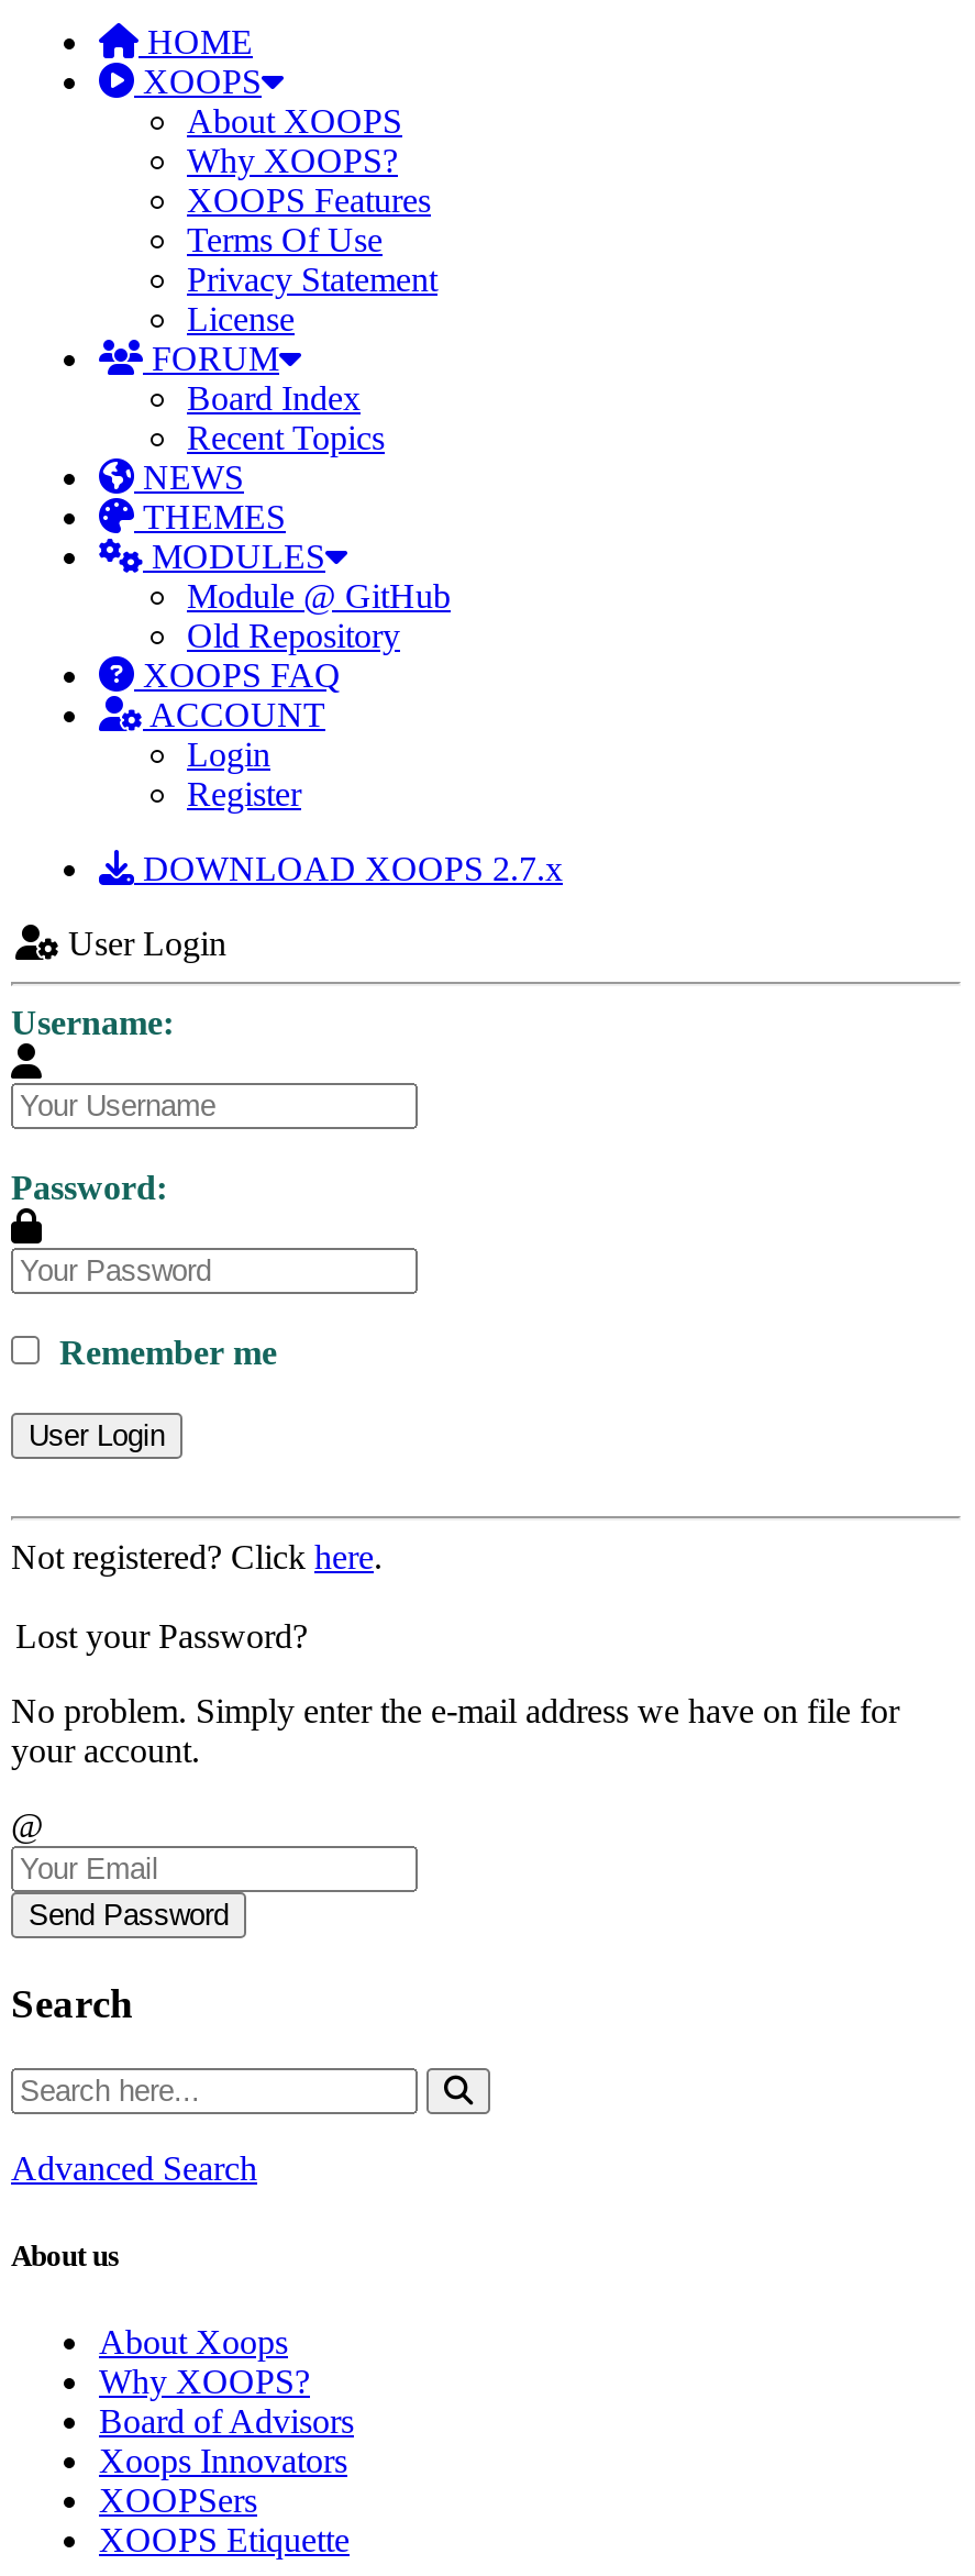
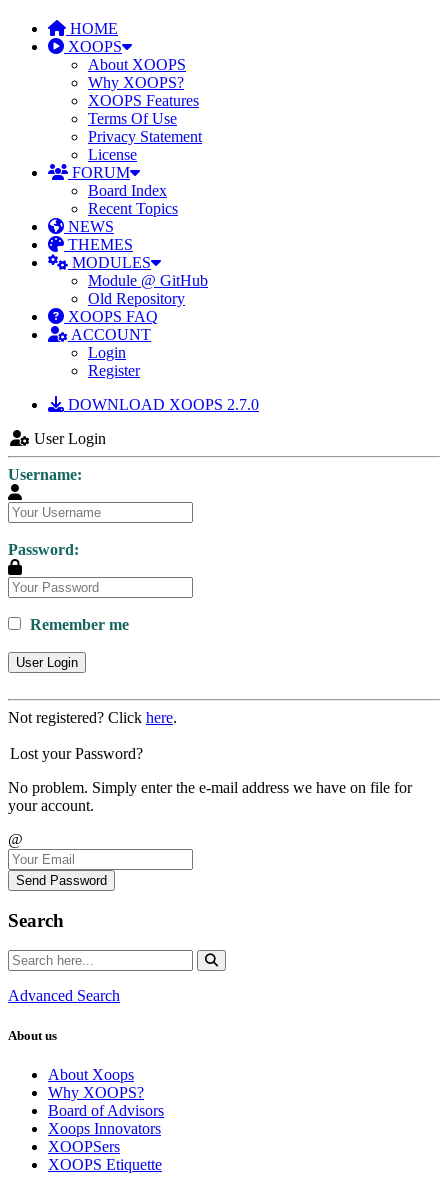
- DOWNLOAD XOOPS 2.7.x
+ DOWNLOAD XOOPS 2.7.0
